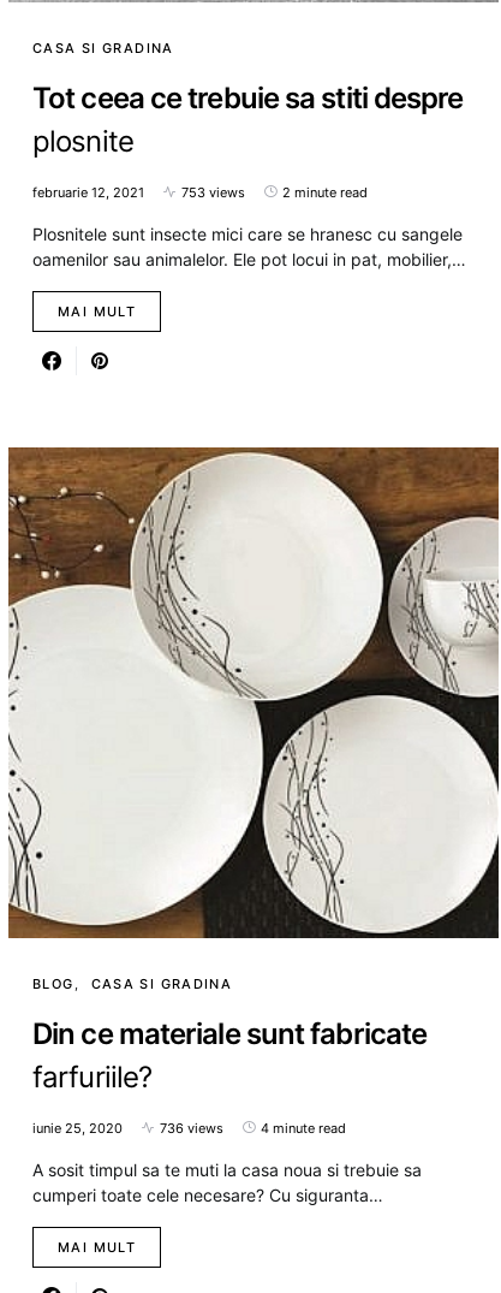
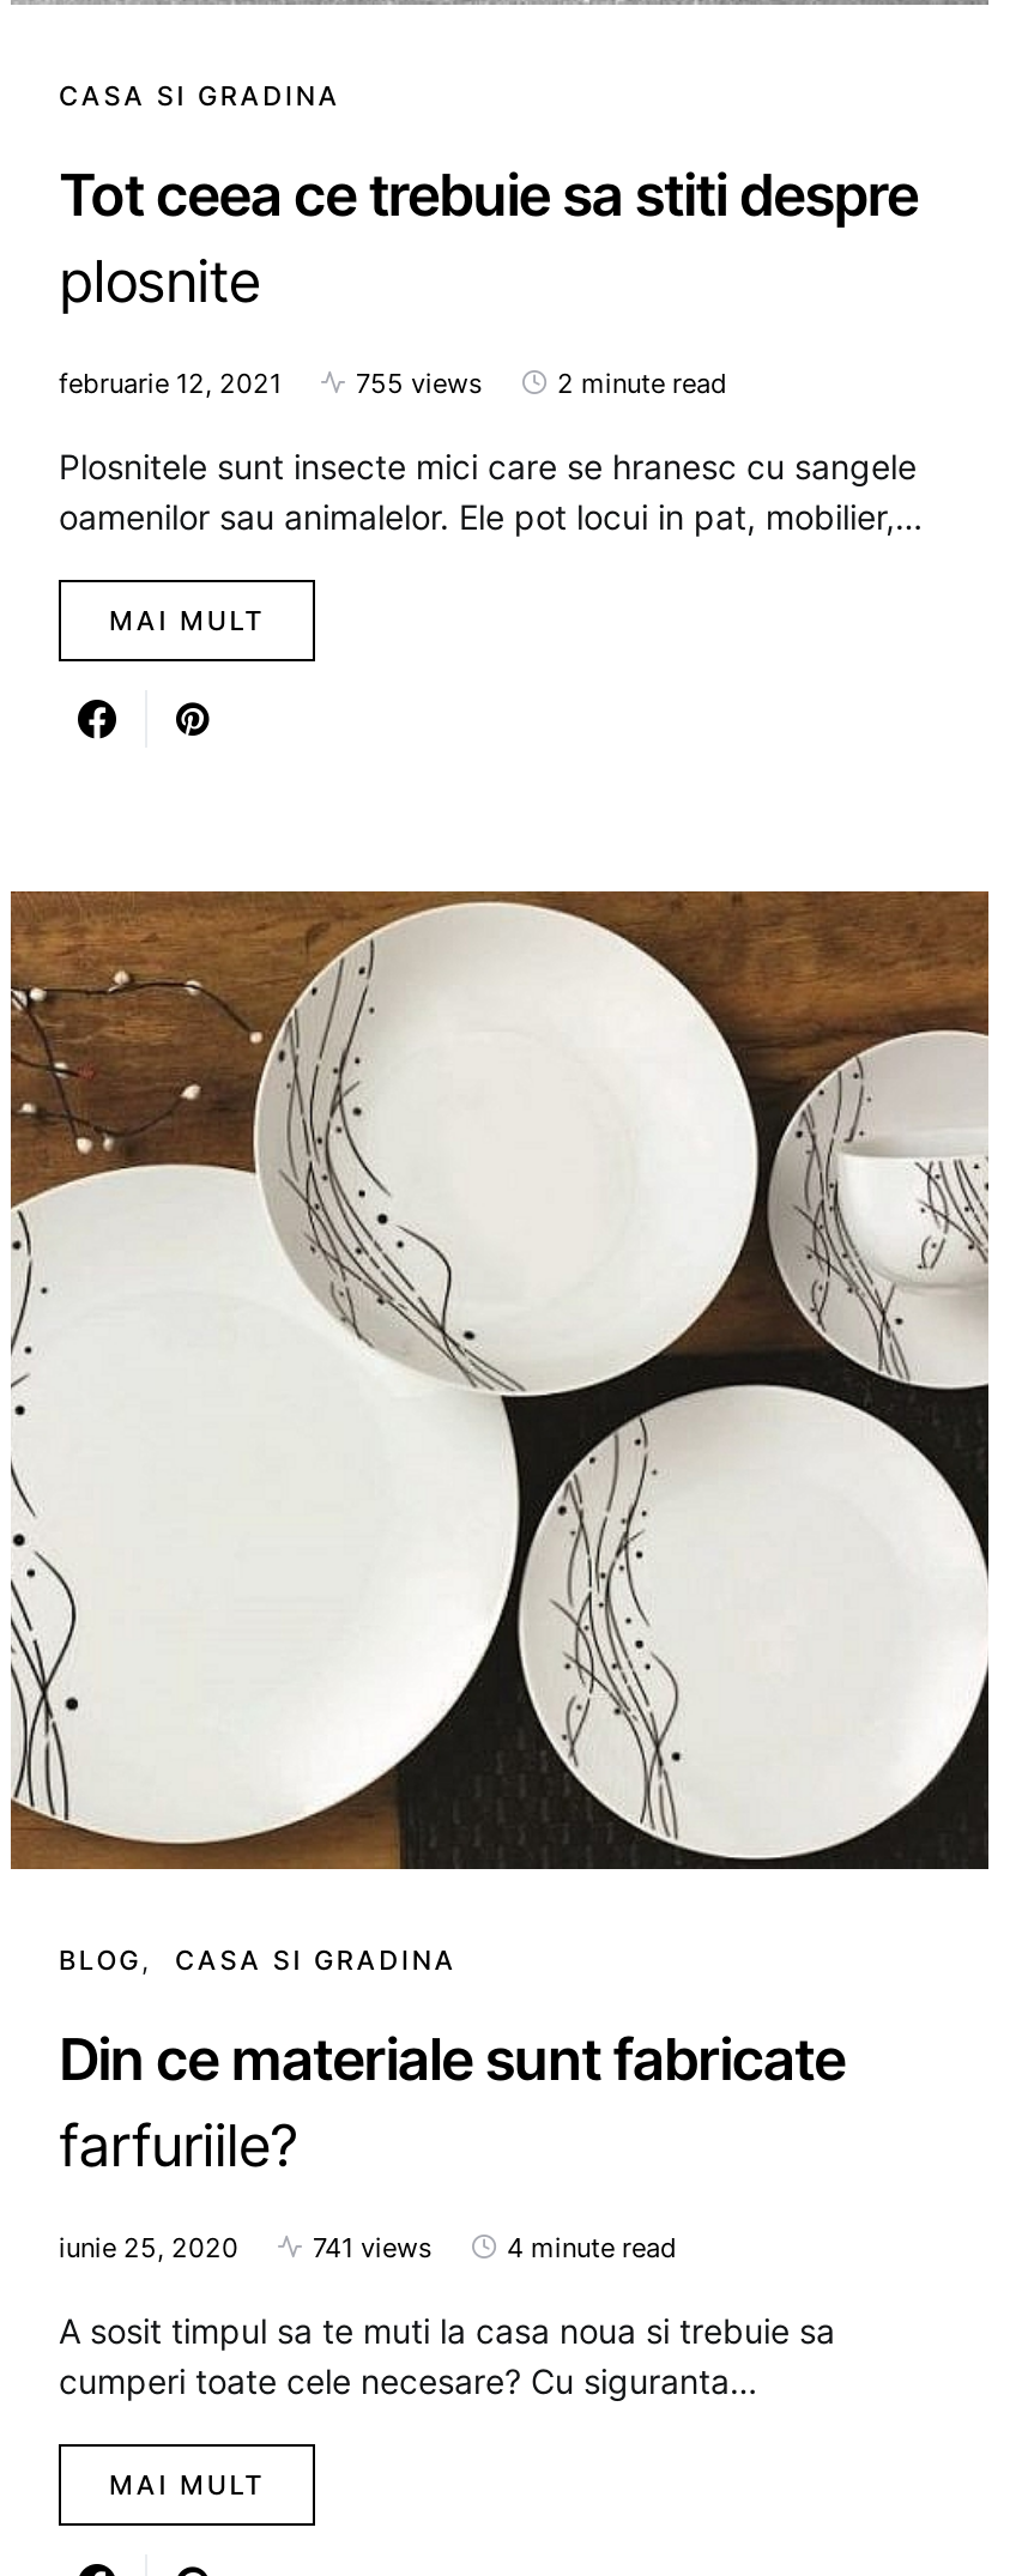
- 753 views
+ 755 views

- 736 views
+ 741 views
